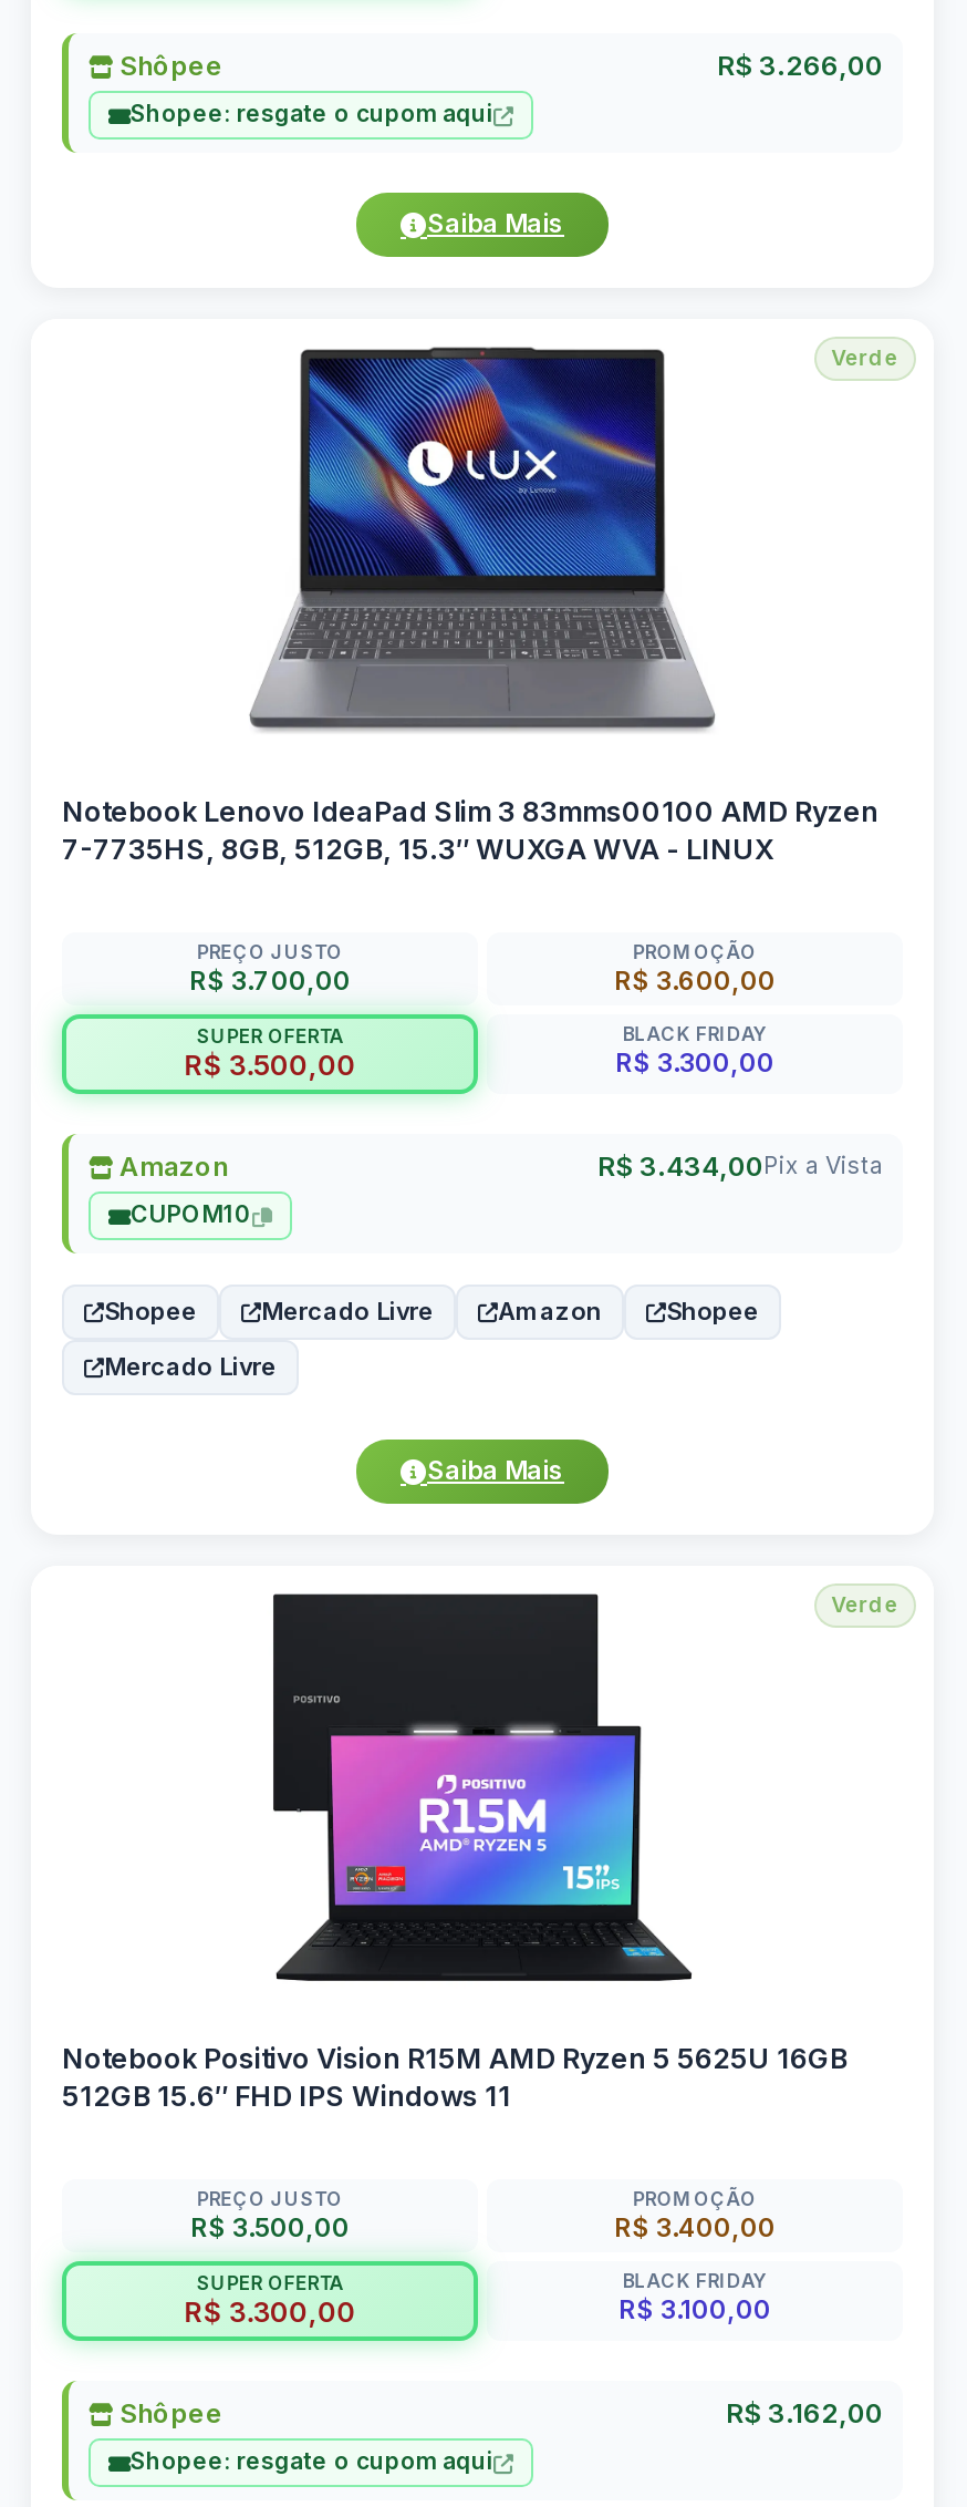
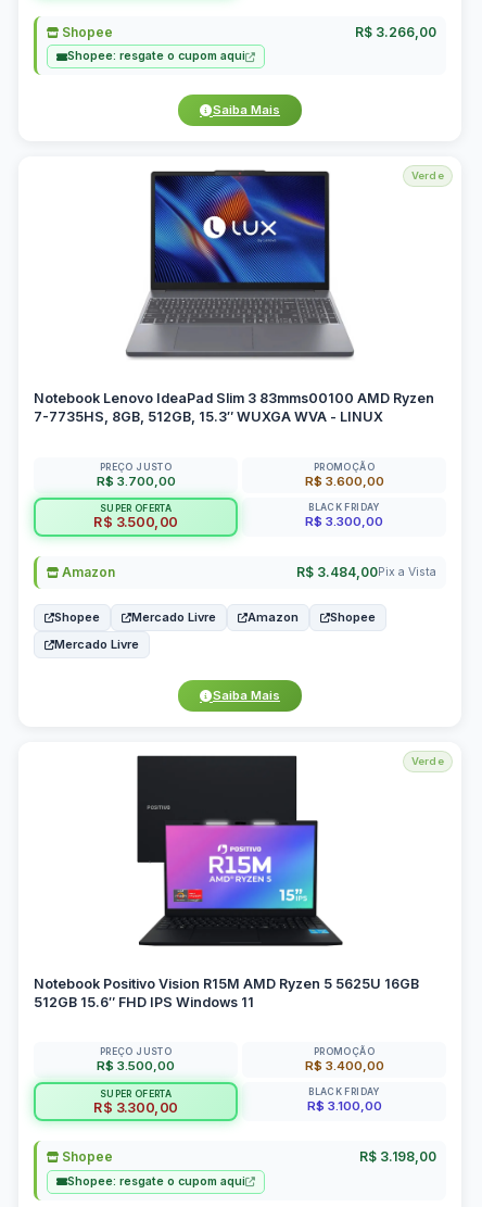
- Shôpee
+ Shopee

- R$ 3.434,00Pix a Vista
- CUPOM10
+ R$ 3.484,00Pix a Vista

- Shôpee
- R$ 3.162,00
+ Shopee
+ R$ 3.198,00
